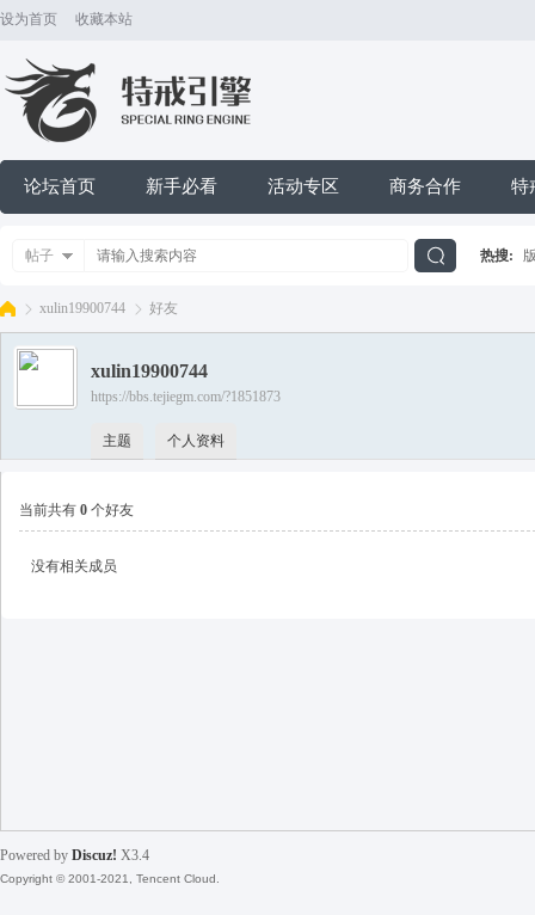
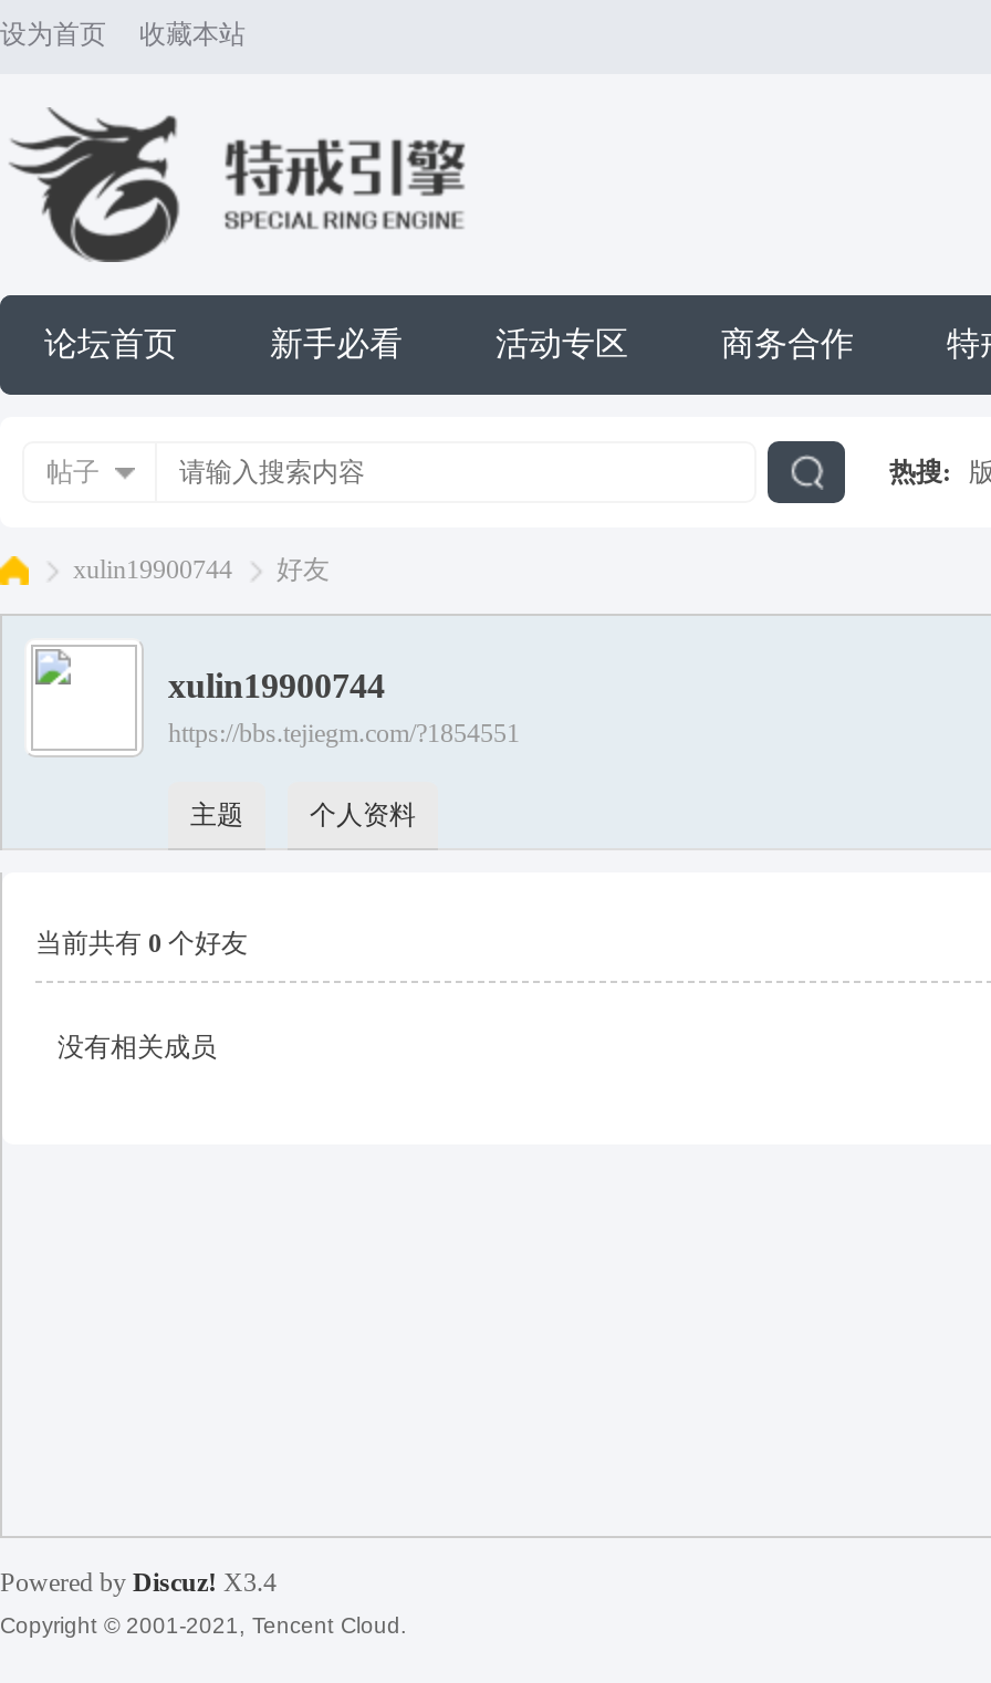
- https://bbs.tejiegm.com/?1851873
+ https://bbs.tejiegm.com/?1854551
